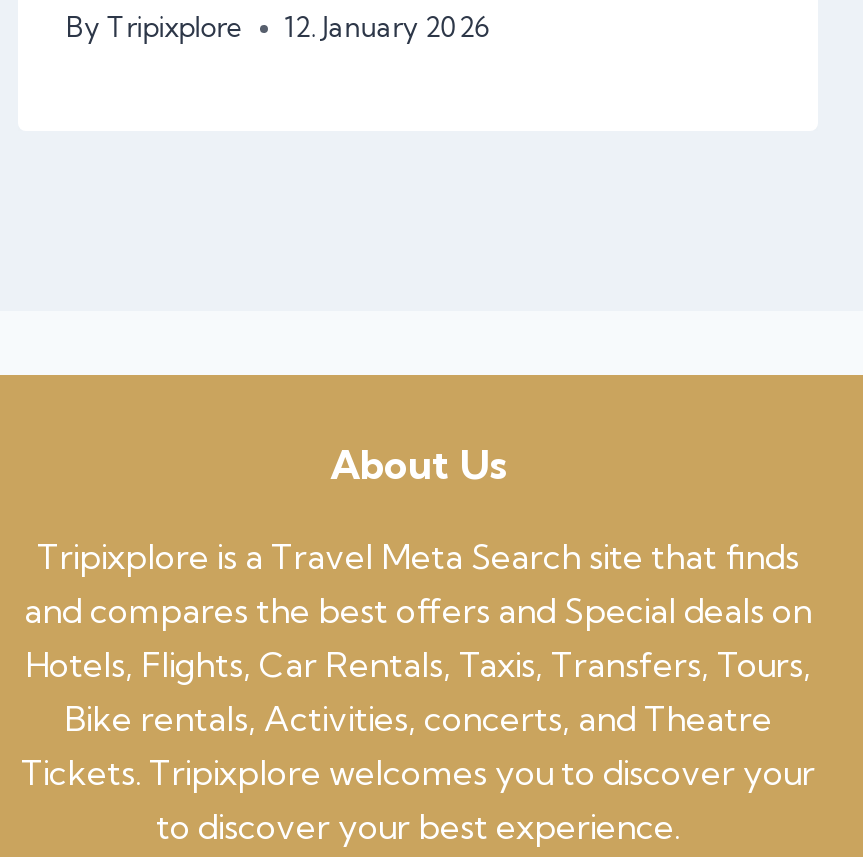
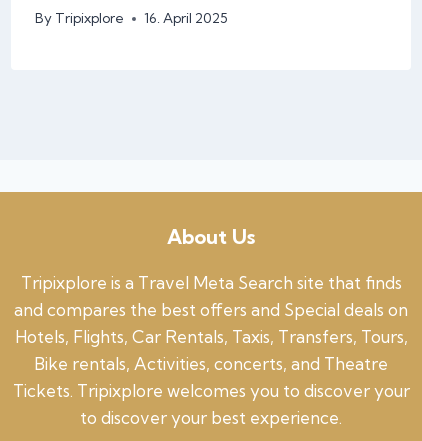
- By Tripixplore 12. January 2026
+ By Tripixplore 16. April 2025
